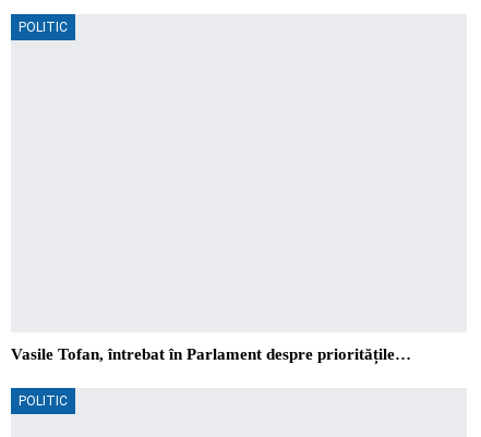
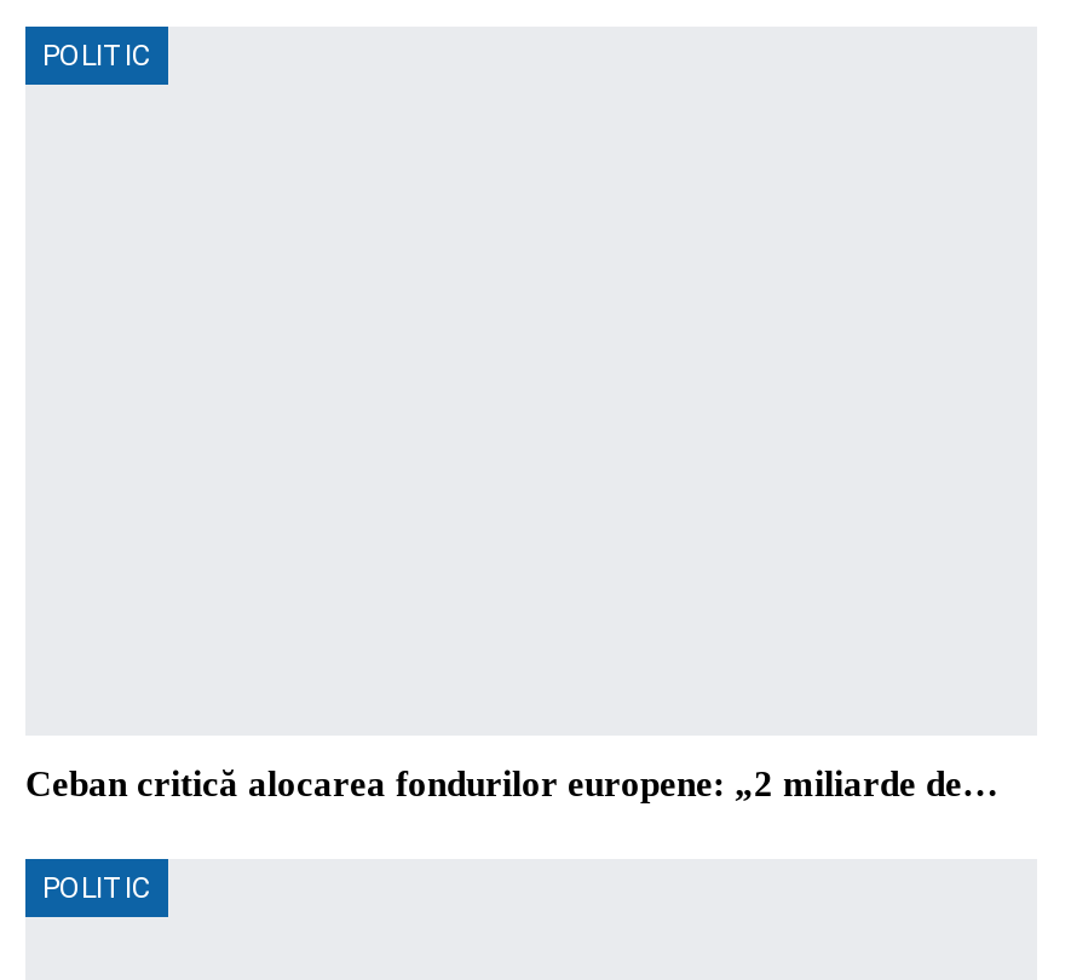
- Vasile Tofan, întrebat în Parlament despre prioritățile…
+ Ceban critică alocarea fondurilor europene: „2 miliarde de…
